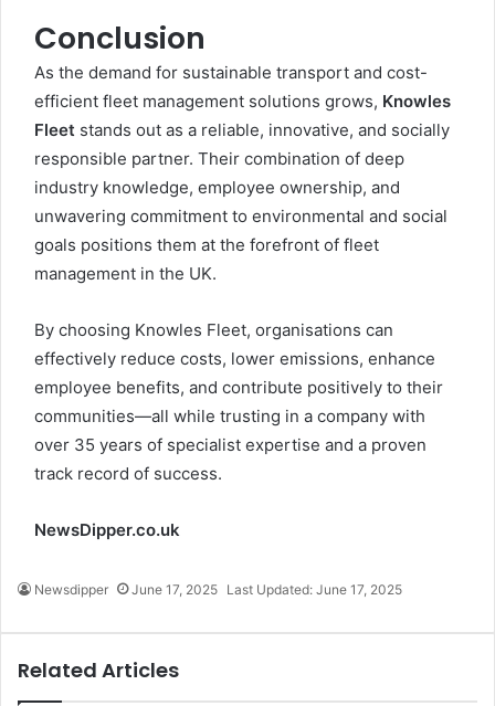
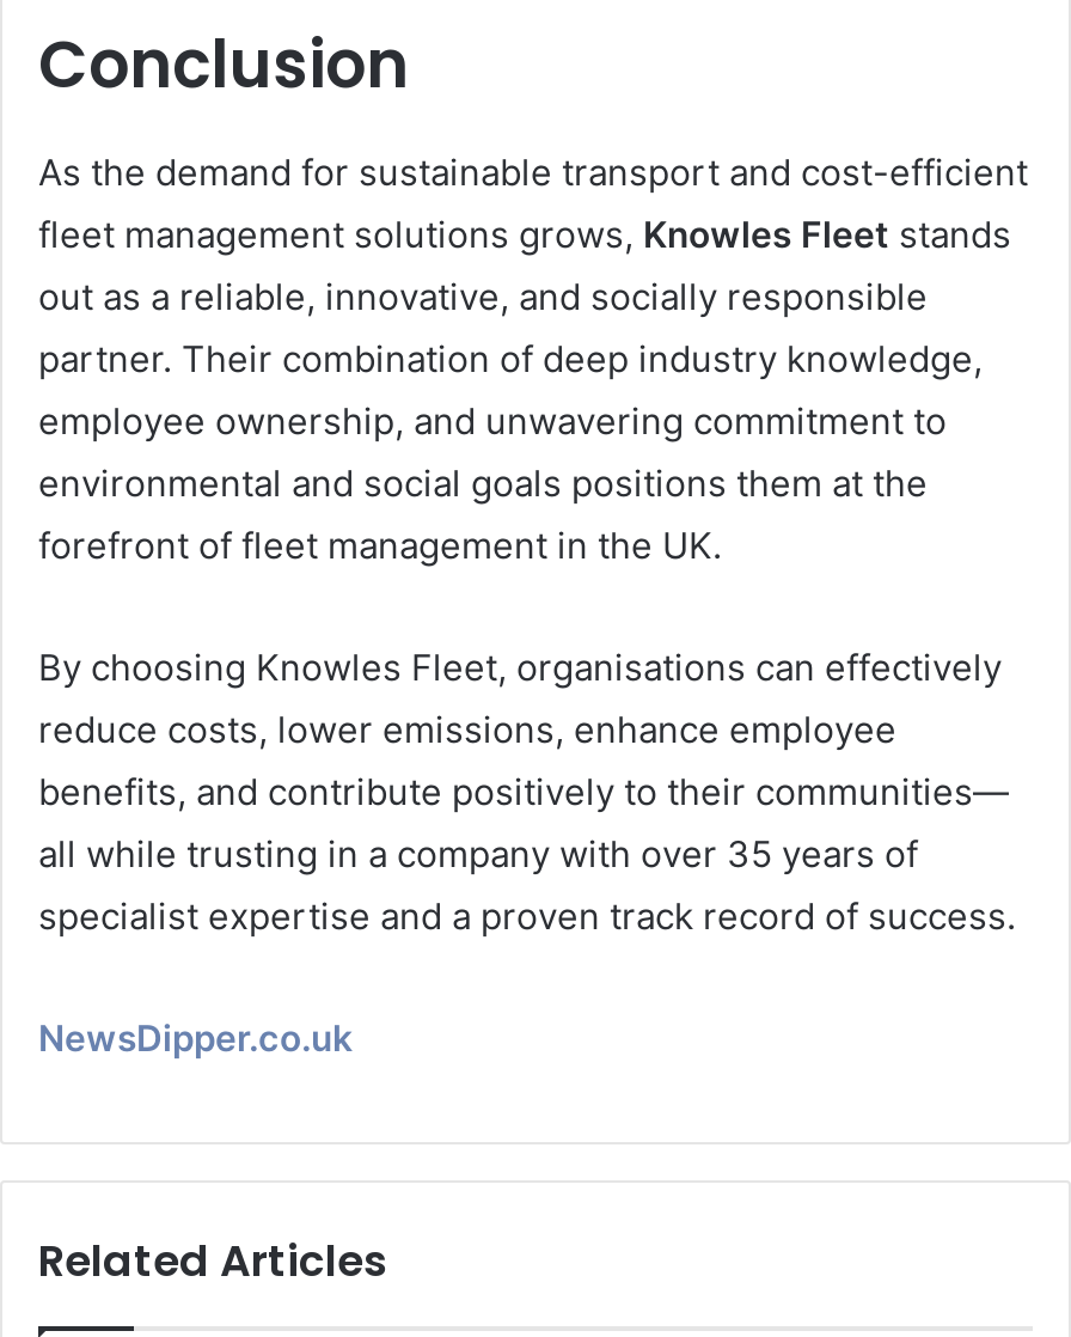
- Newsdipper
- June 17, 2025 Last Updated: June 17, 2025
